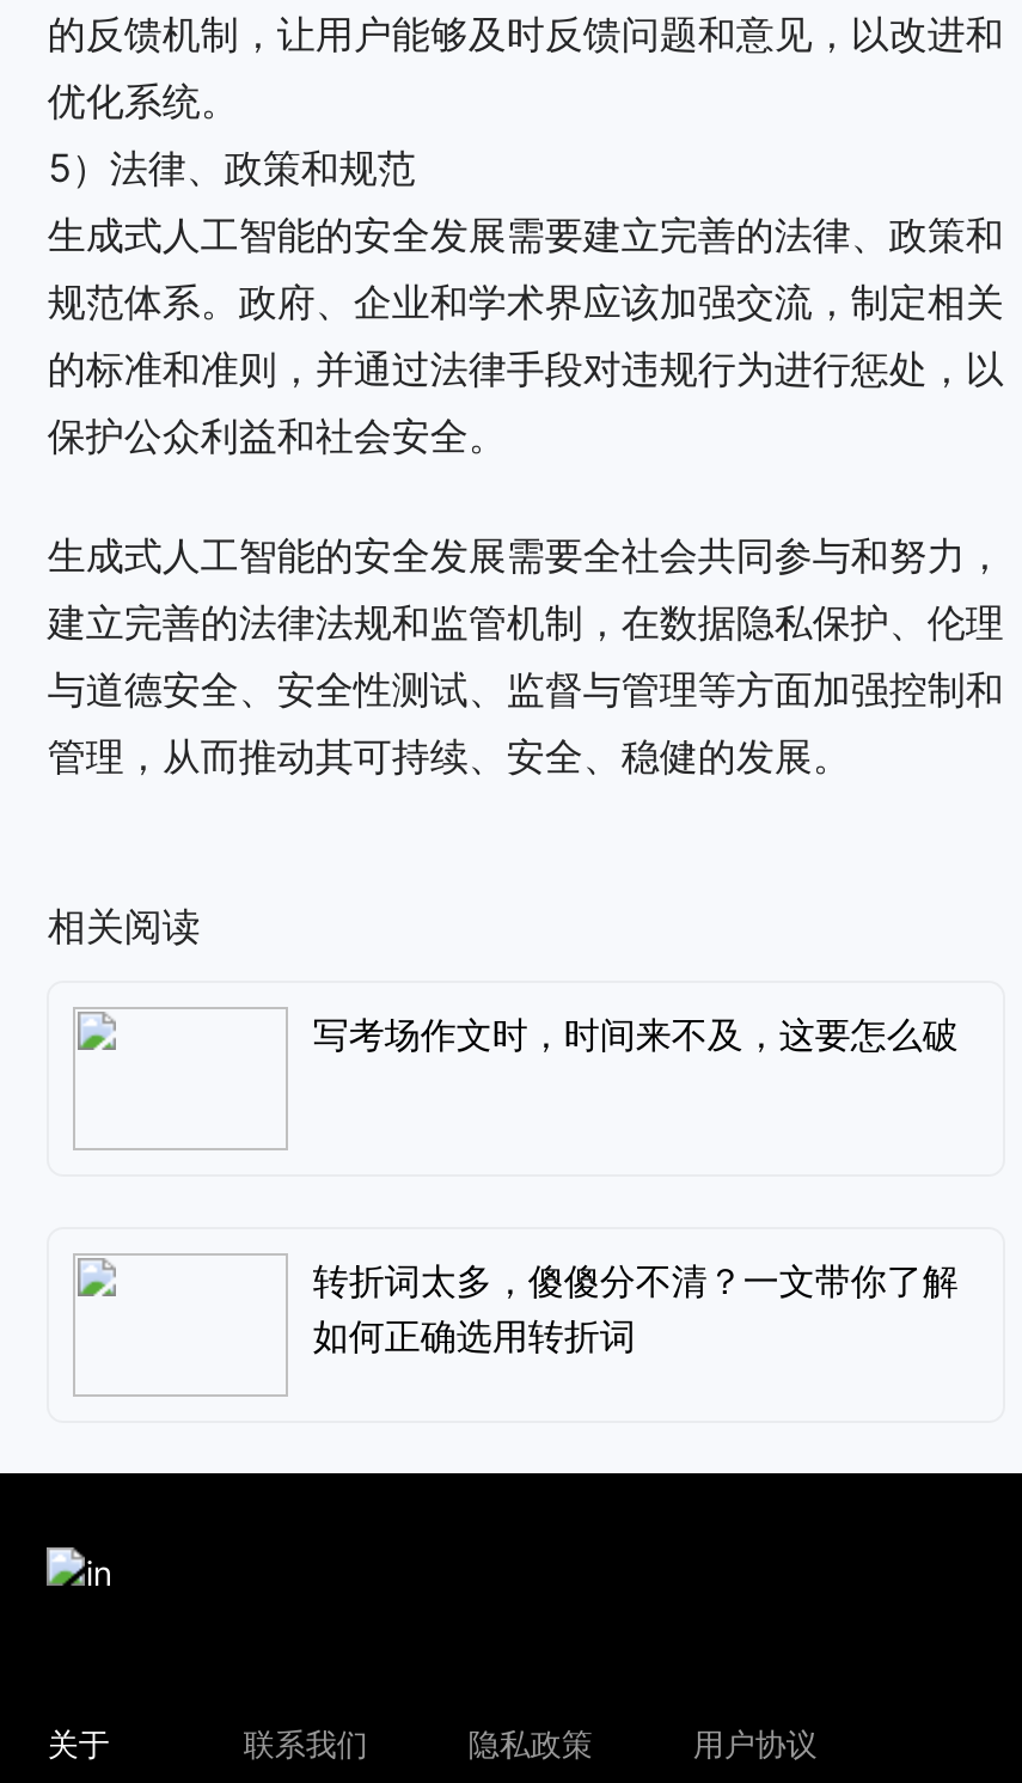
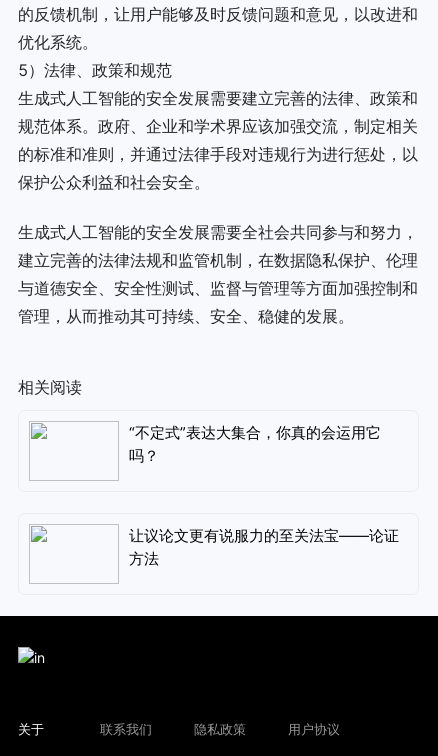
- 写考场作文时，时间来不及，这要怎么破
+ “不定式”表达大集合，你真的会运用它
+ 吗？

- 转折词太多，傻傻分不清？一文带你了解
- 如何正确选用转折词
+ 让议论文更有说服力的至关法宝——论证
+ 方法
